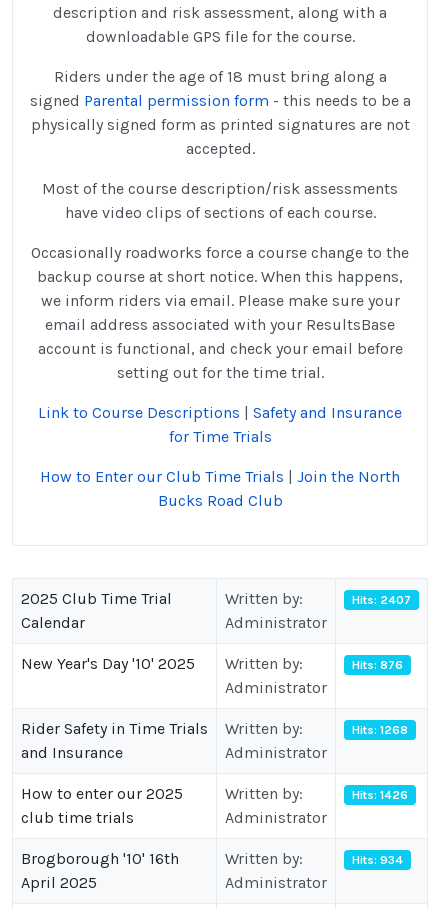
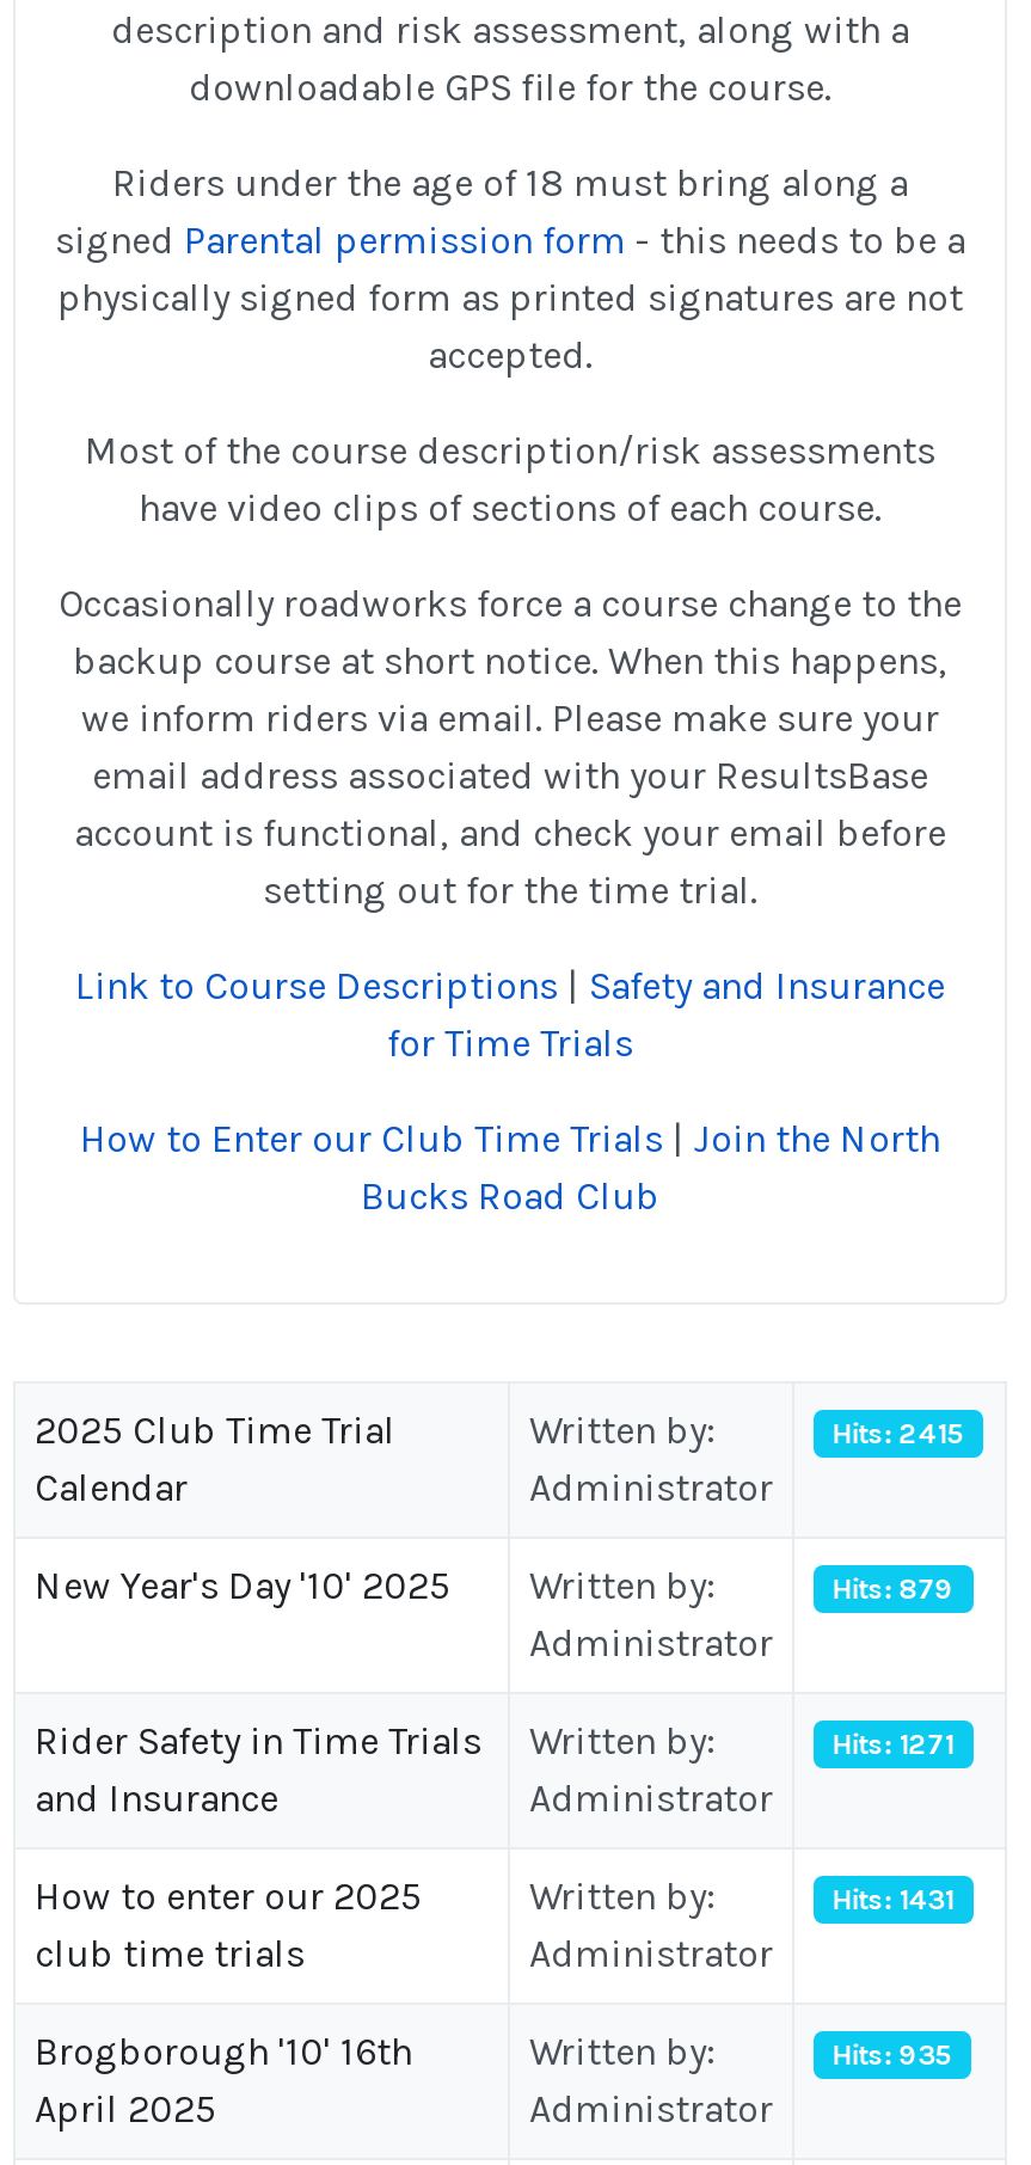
- Hits: 2407
+ Hits: 2415

- Hits: 876
+ Hits: 879

- Hits: 1268
+ Hits: 1271

- Hits: 1426
+ Hits: 1431

- Hits: 934
+ Hits: 935
